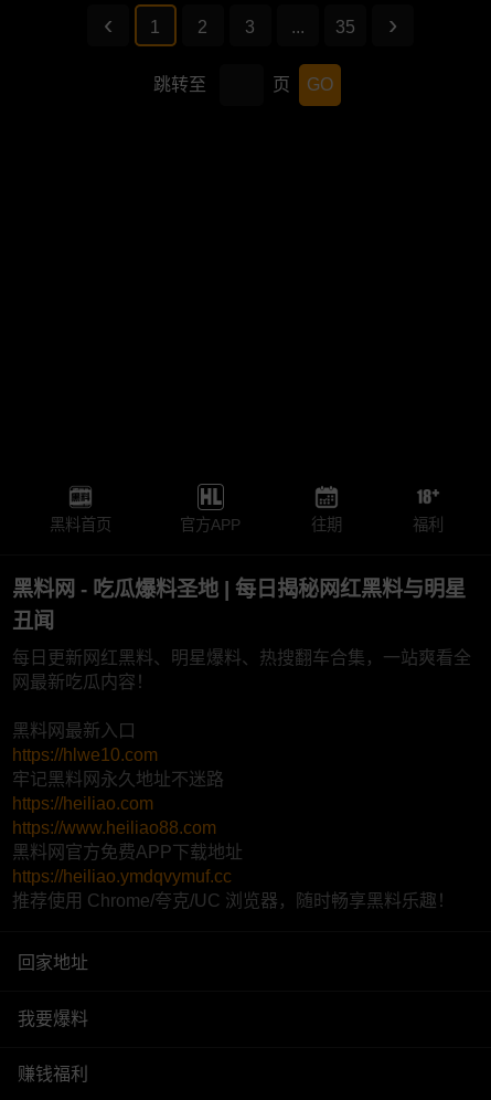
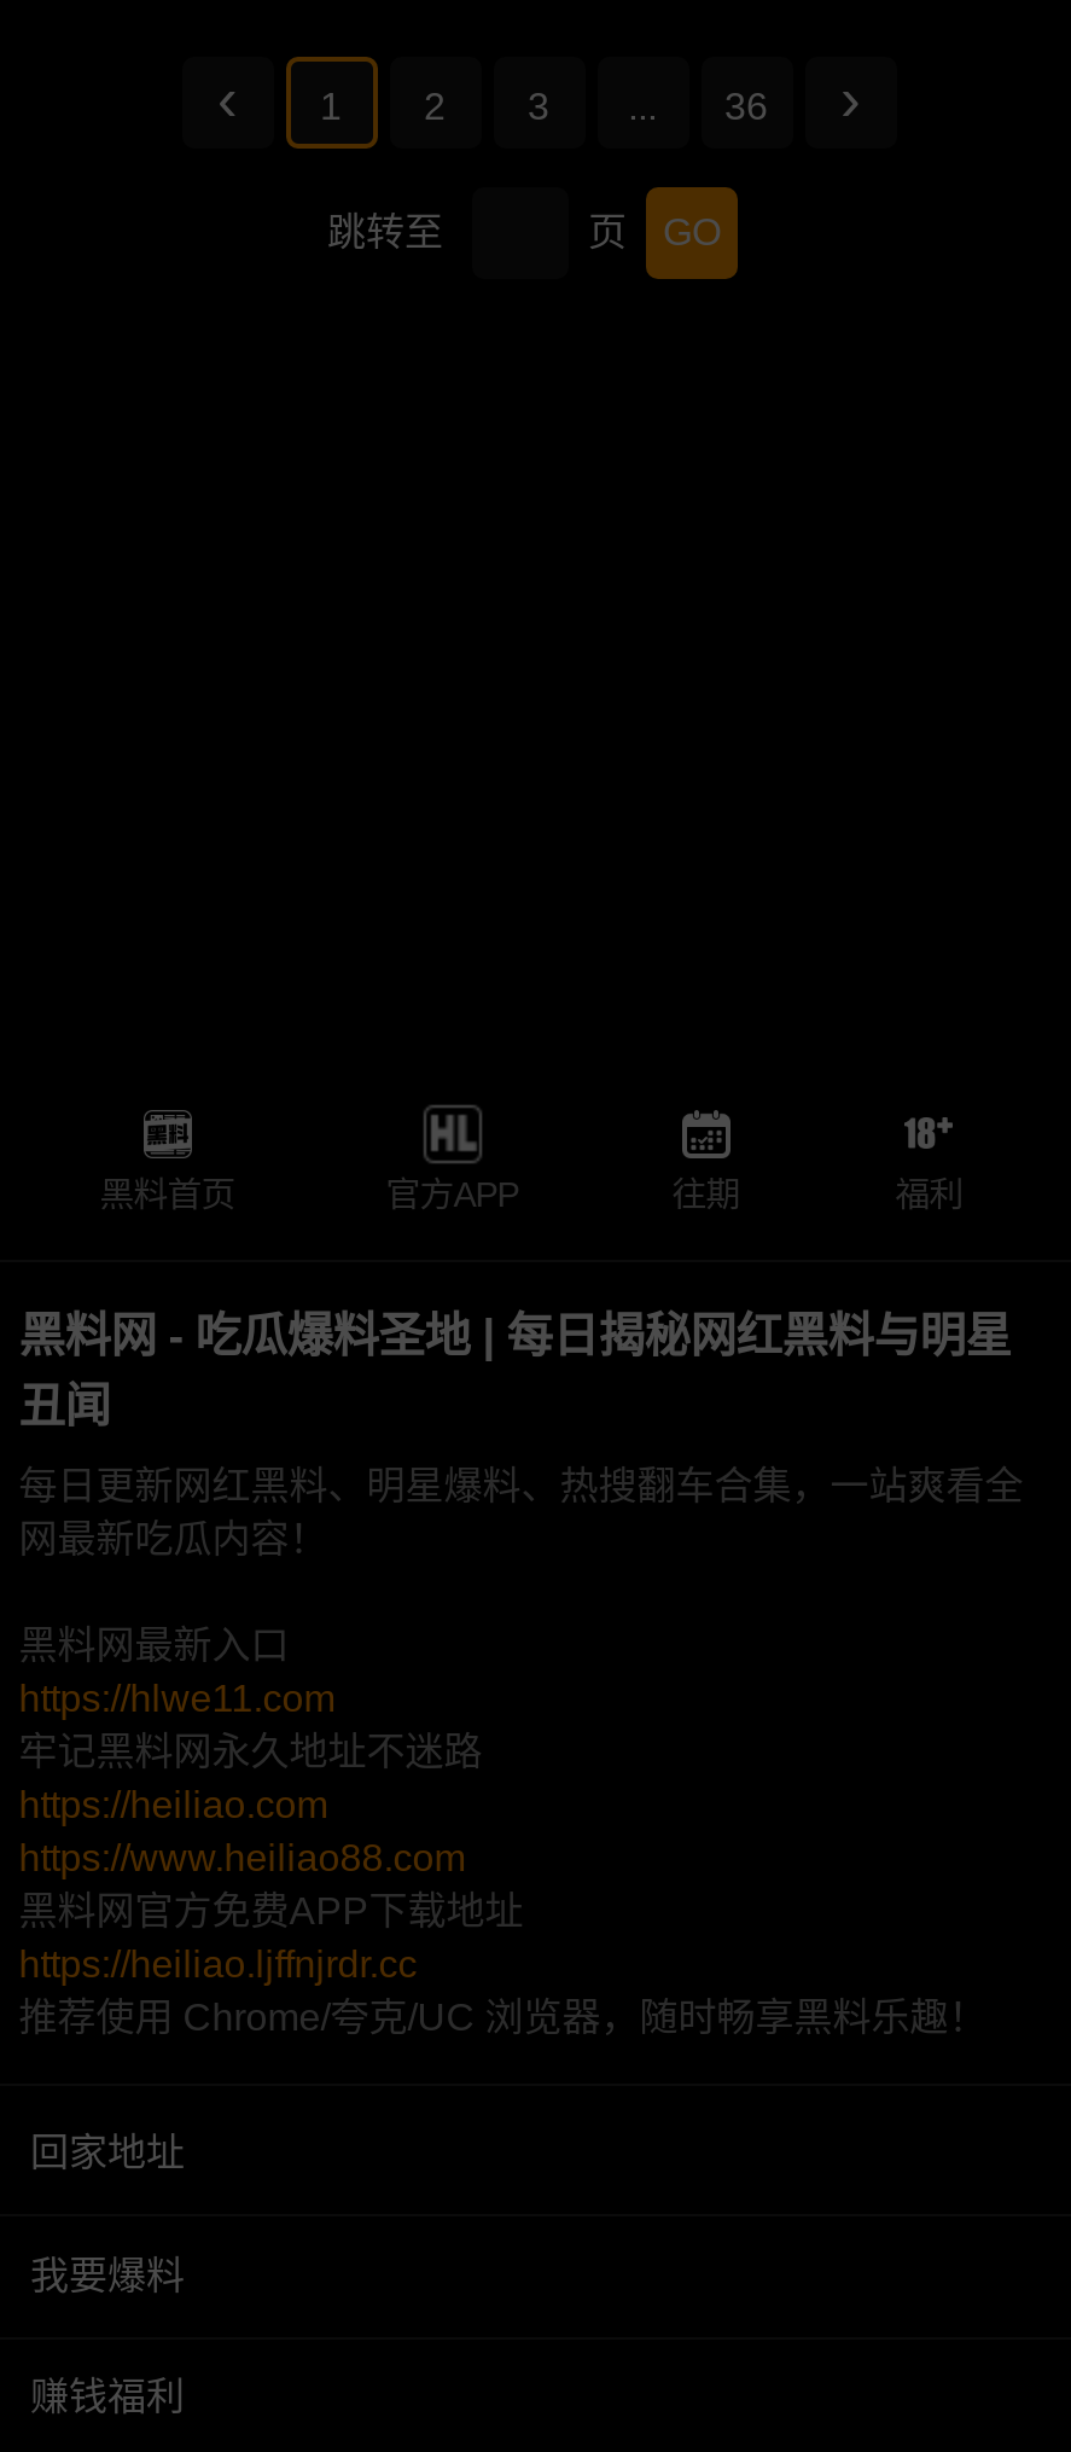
- 35
+ 36

- https://hlwe10.com
+ https://hlwe11.com

- https://heiliao.ymdqvymuf.cc
+ https://heiliao.ljffnjrdr.cc
